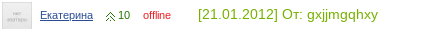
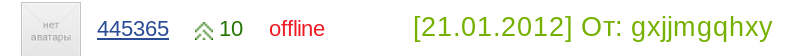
- Екатерина
+ 445365
